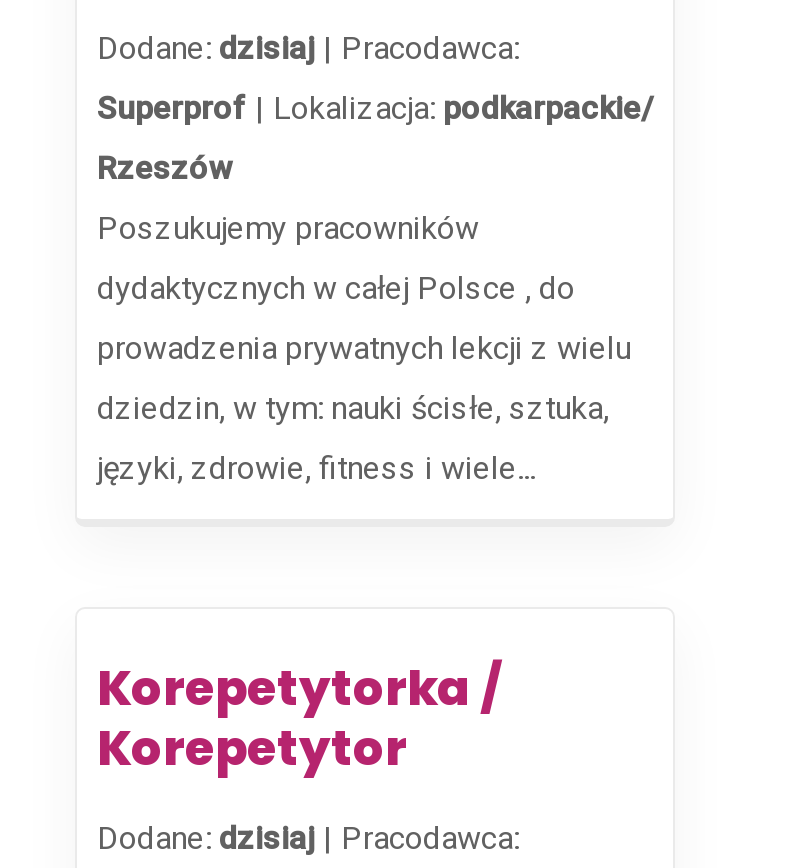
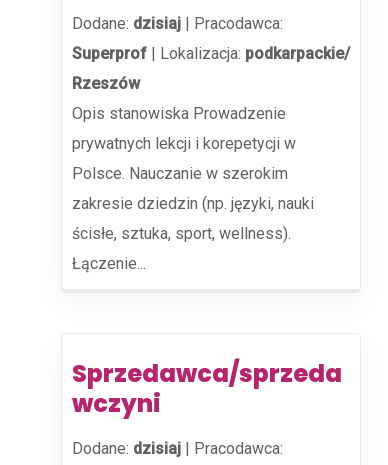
- Poszukujemy pracowników
- dydaktycznych w całej Polsce , do
- prowadzenia prywatnych lekcji z wielu
- dziedzin, w tym: nauki ścisłe, sztuka,
- języki, zdrowie, fitness i wiele...
+ Opis stanowiska Prowadzenie
+ prywatnych lekcji i korepetycji w
+ Polsce. Nauczanie w szerokim
+ zakresie dziedzin (np. języki, nauki
+ ścisłe, sztuka, sport, wellness).
+ Łączenie...

- Korepetytorka /
- Korepetytor
+ Sprzedawca/sprzeda
+ wczyni
